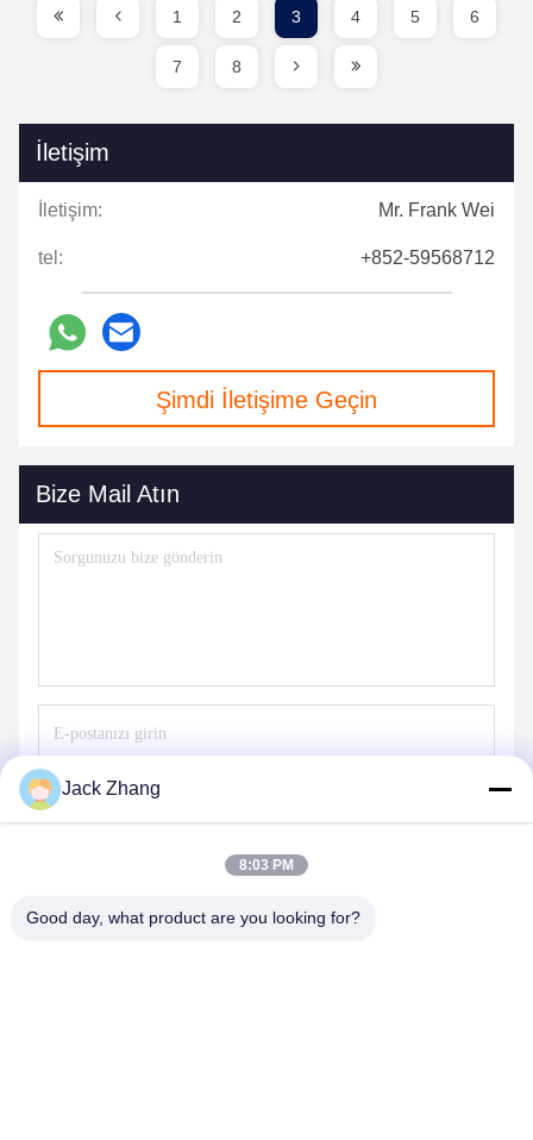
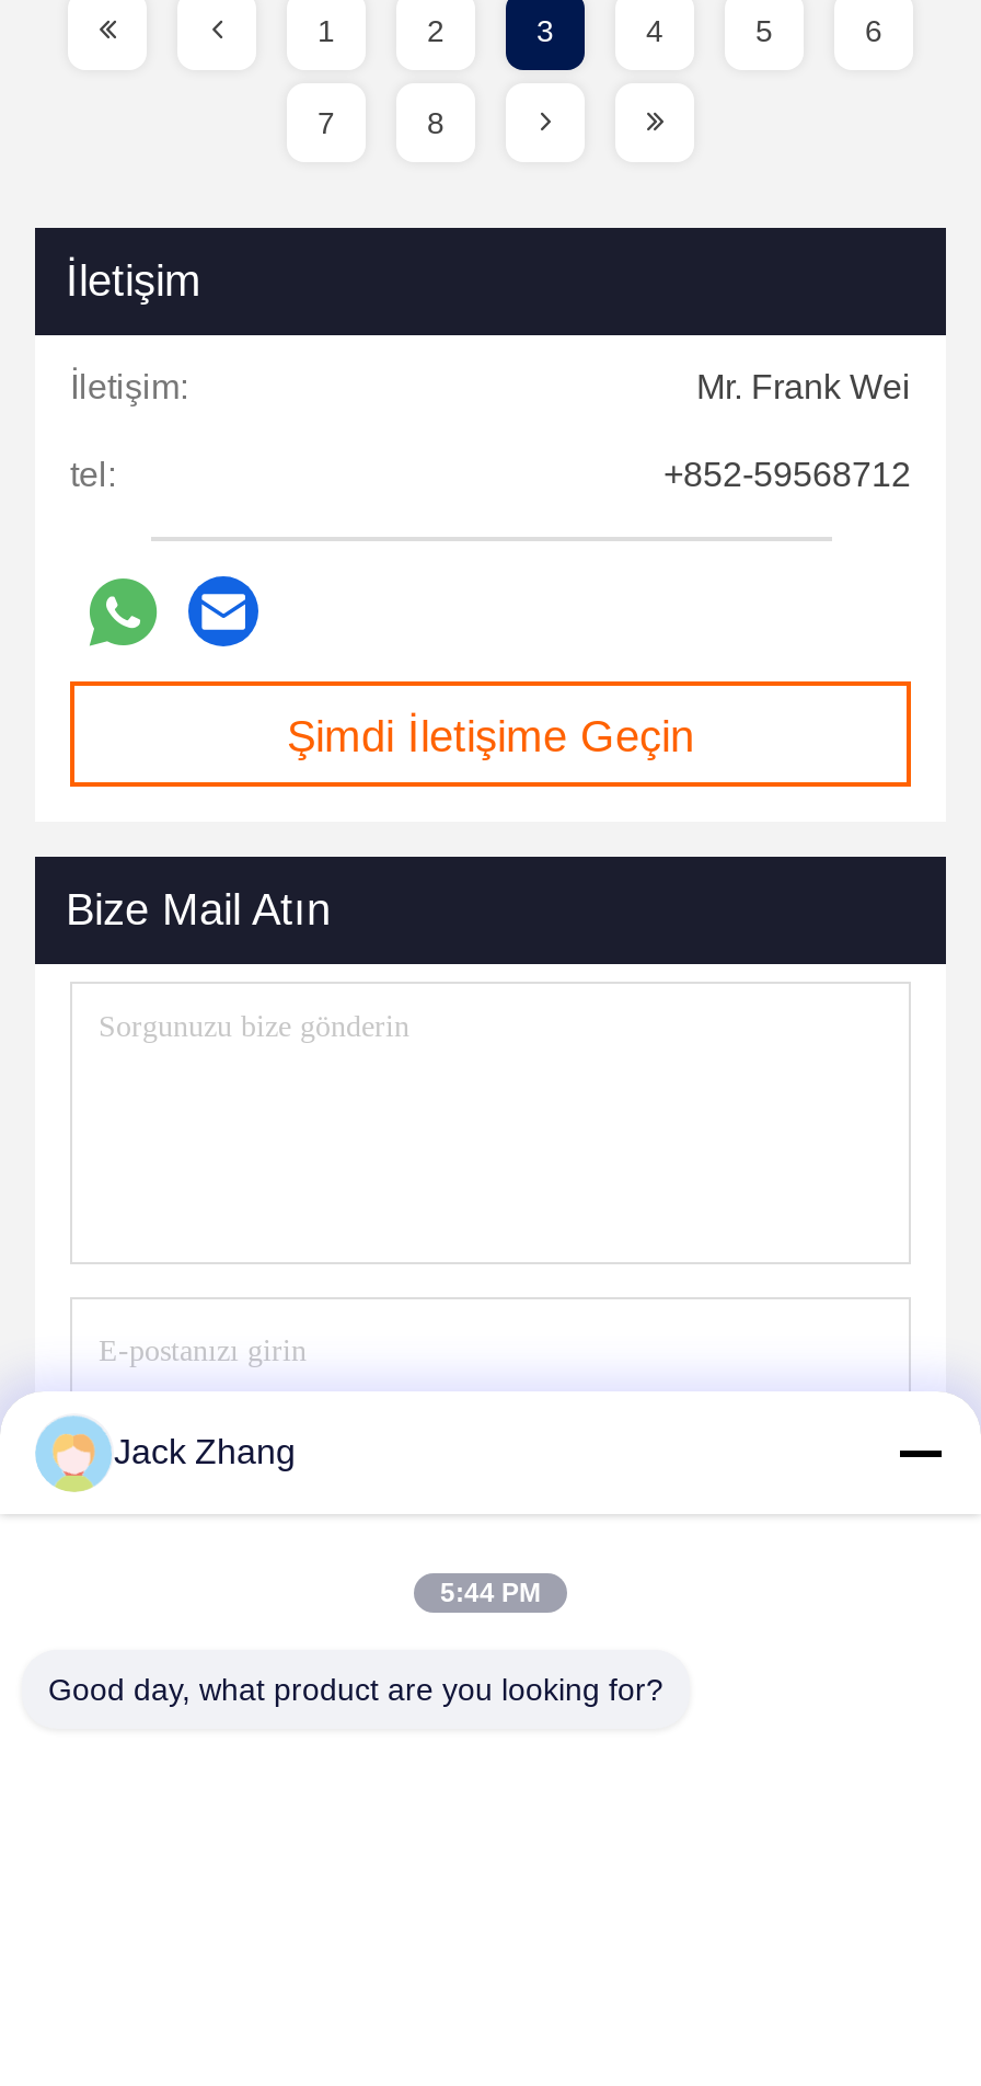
- 8:03 PM
+ 5:44 PM
